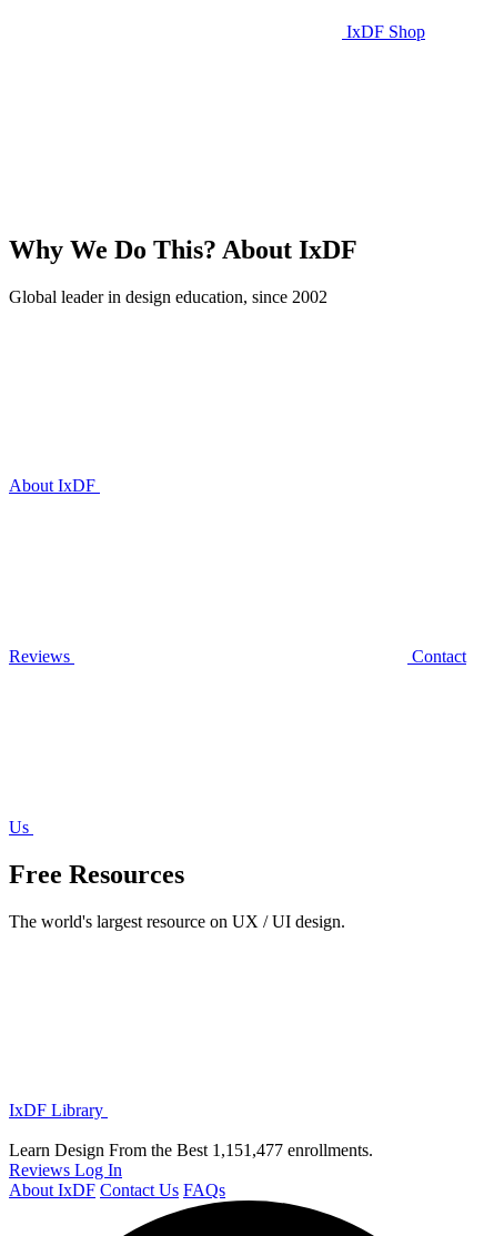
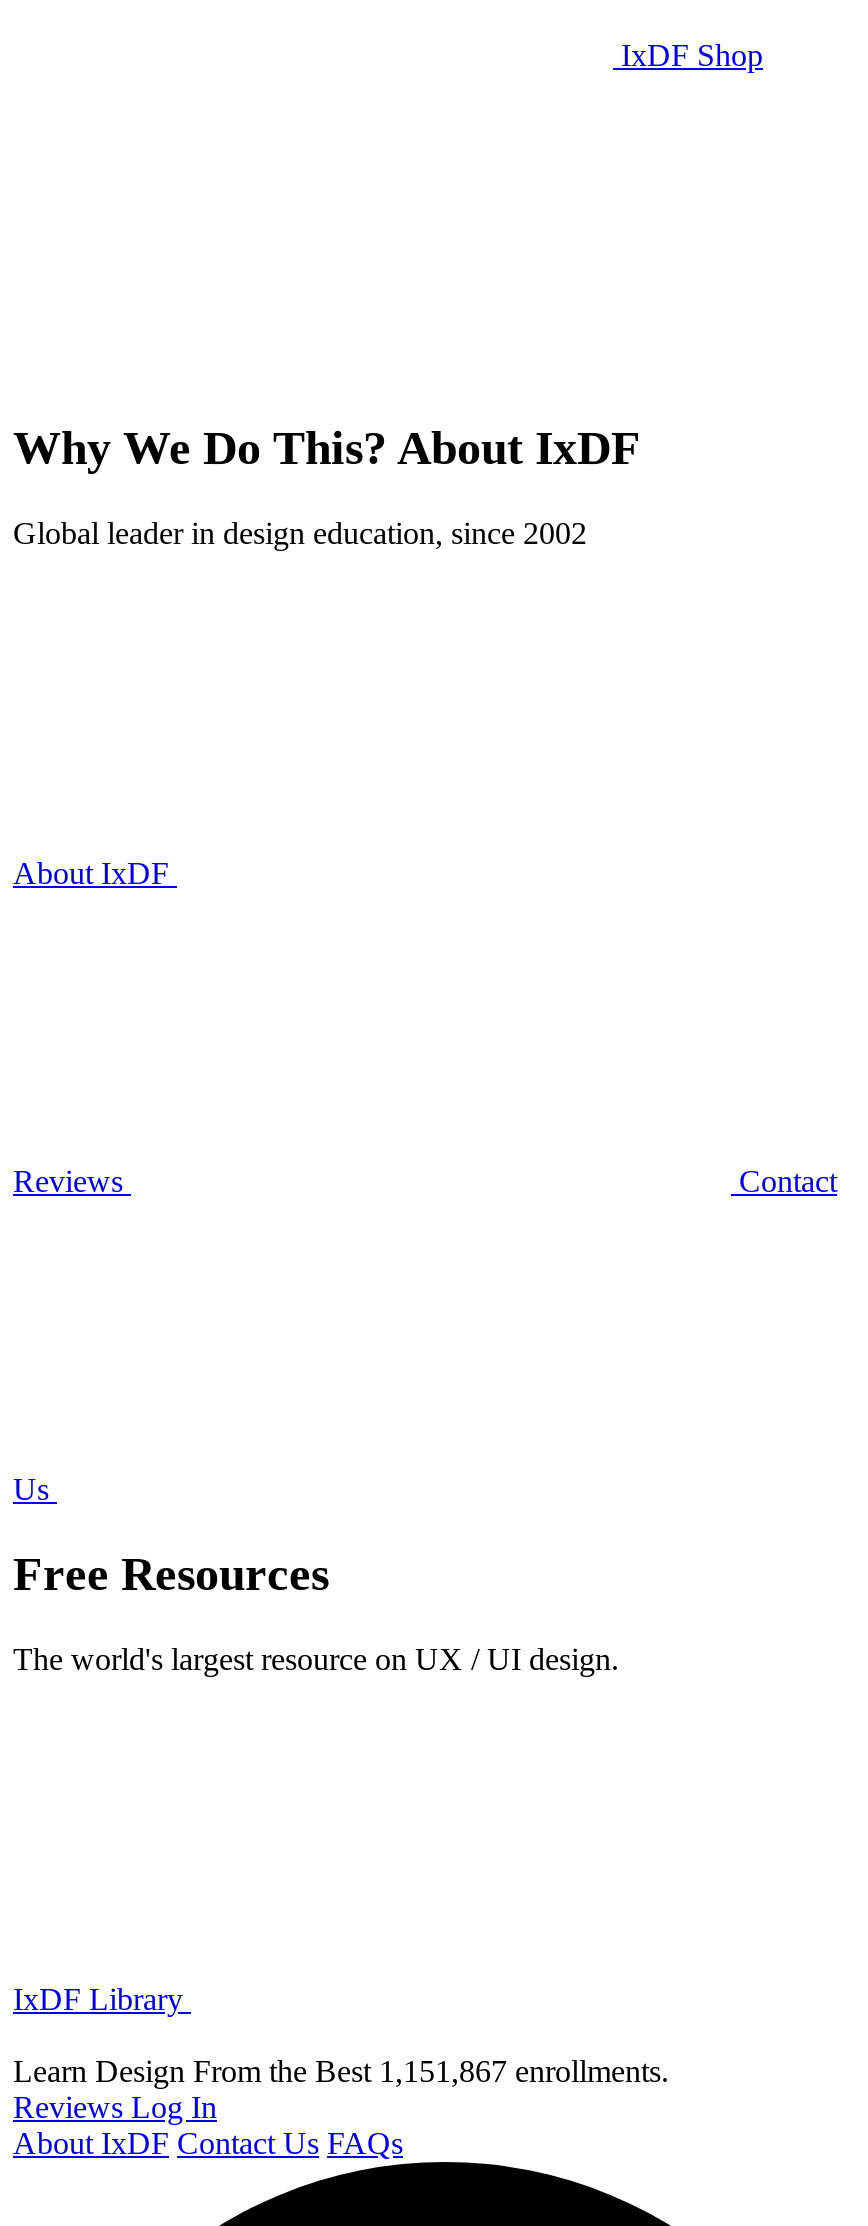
- Learn Design From the Best 1,151,477 enrollments.
+ Learn Design From the Best 1,151,867 enrollments.
